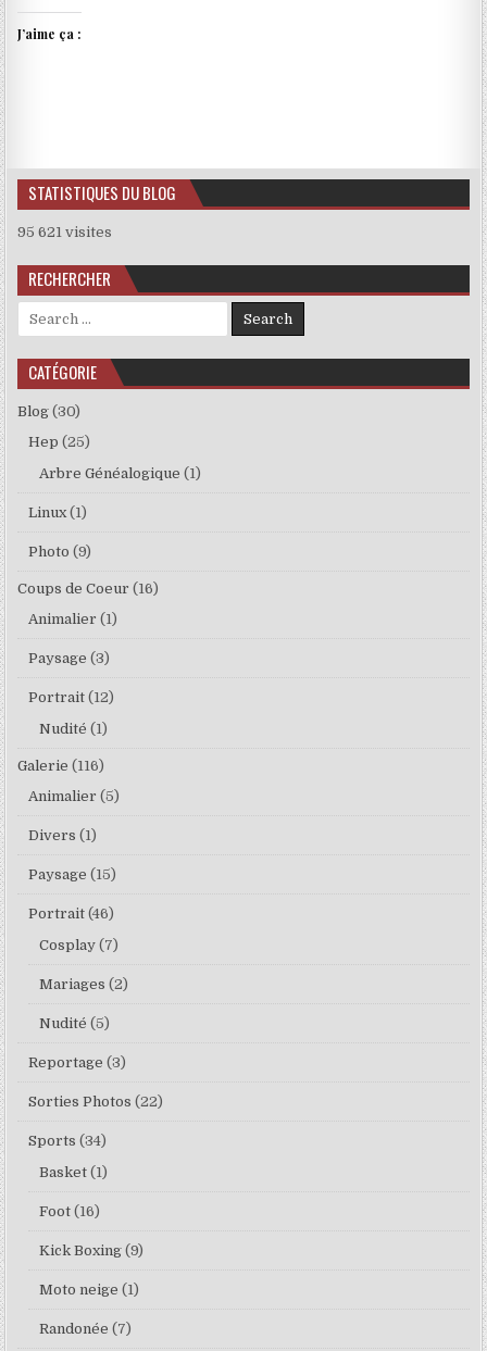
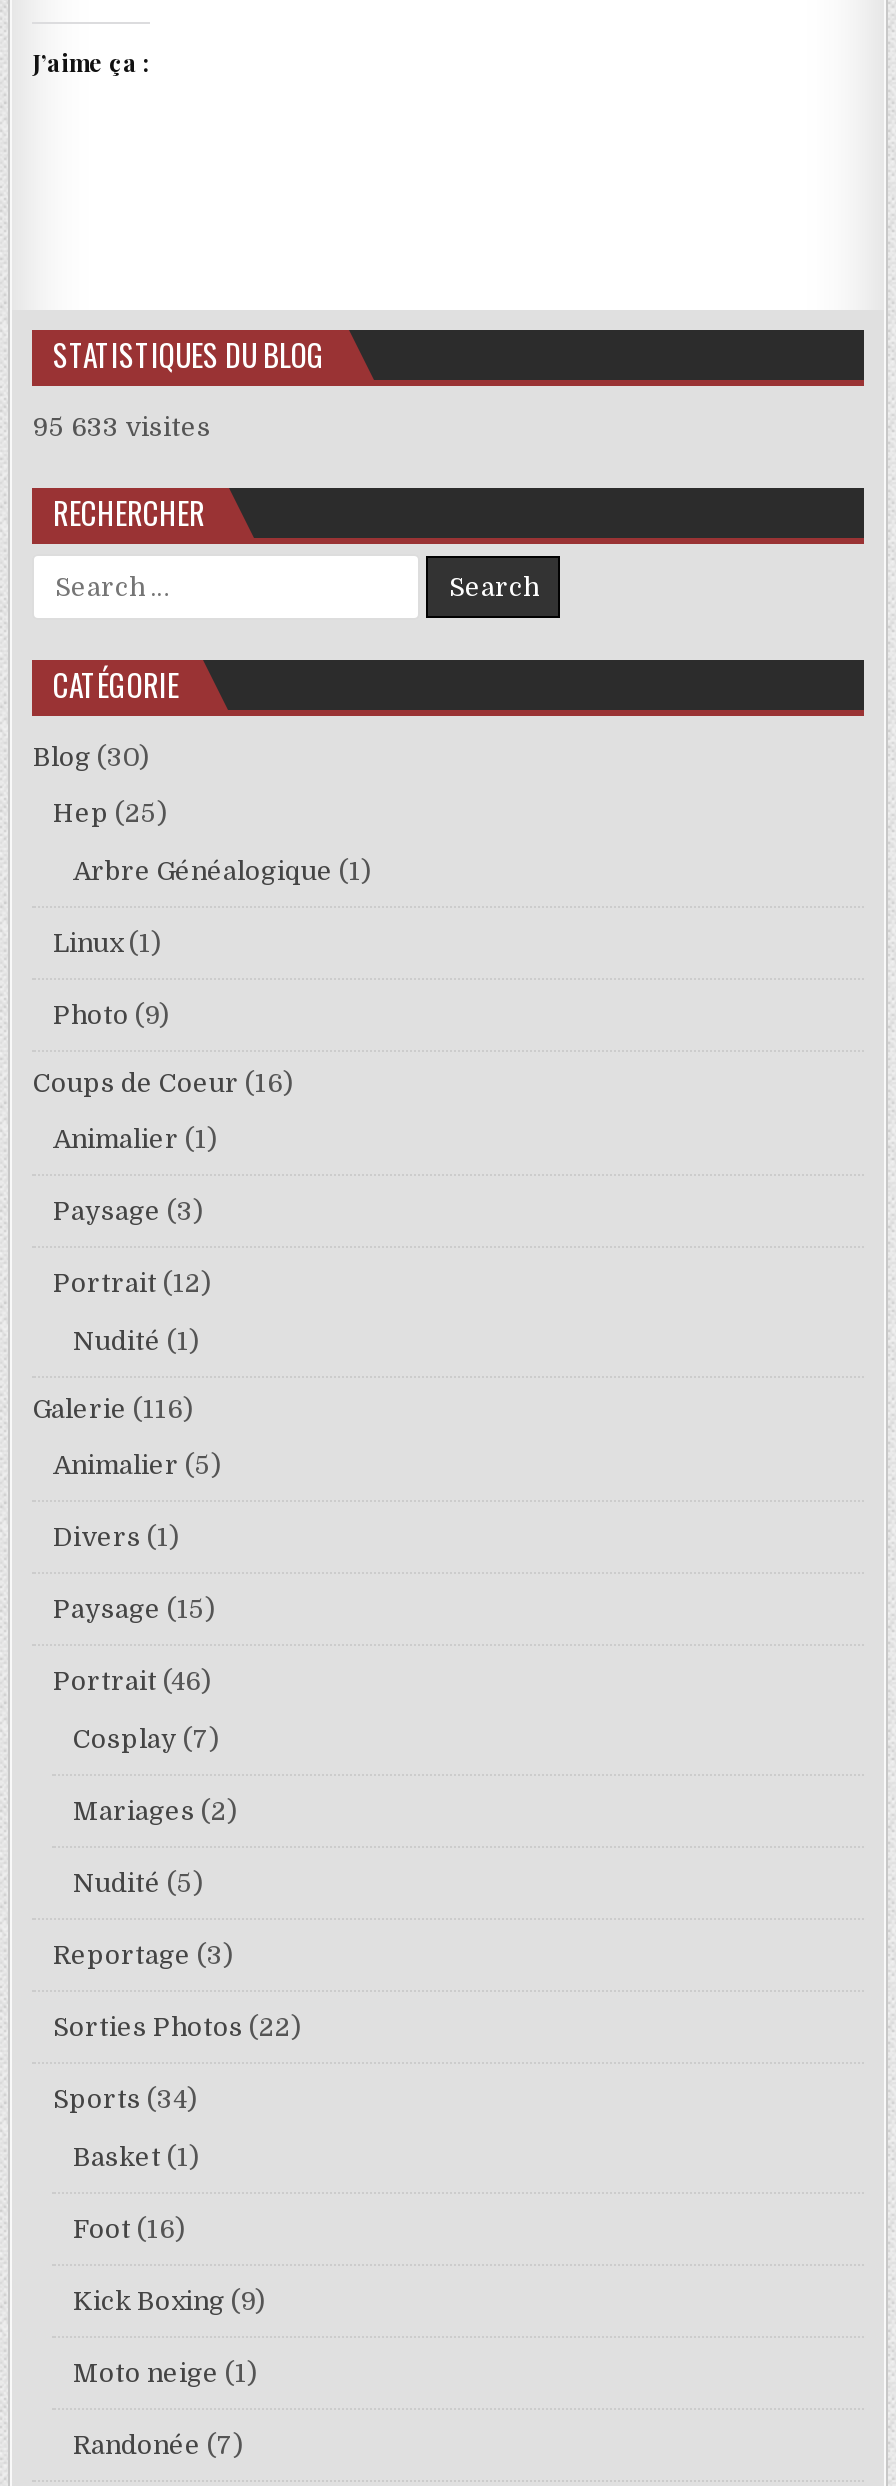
- 95 621 visites
+ 95 633 visites
